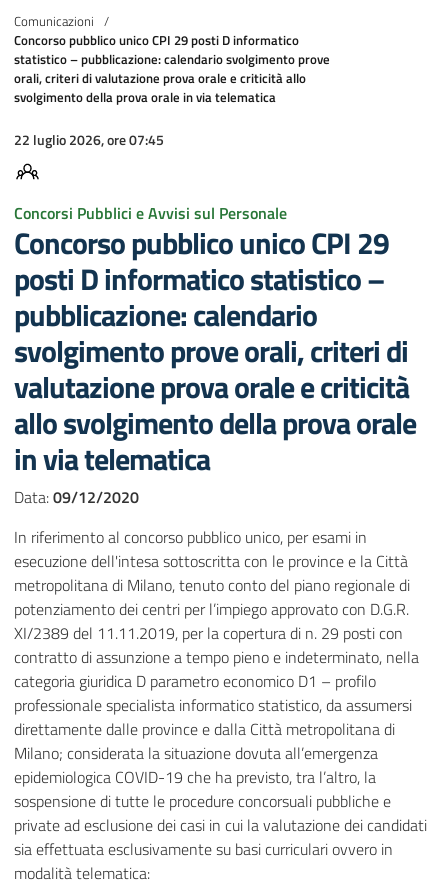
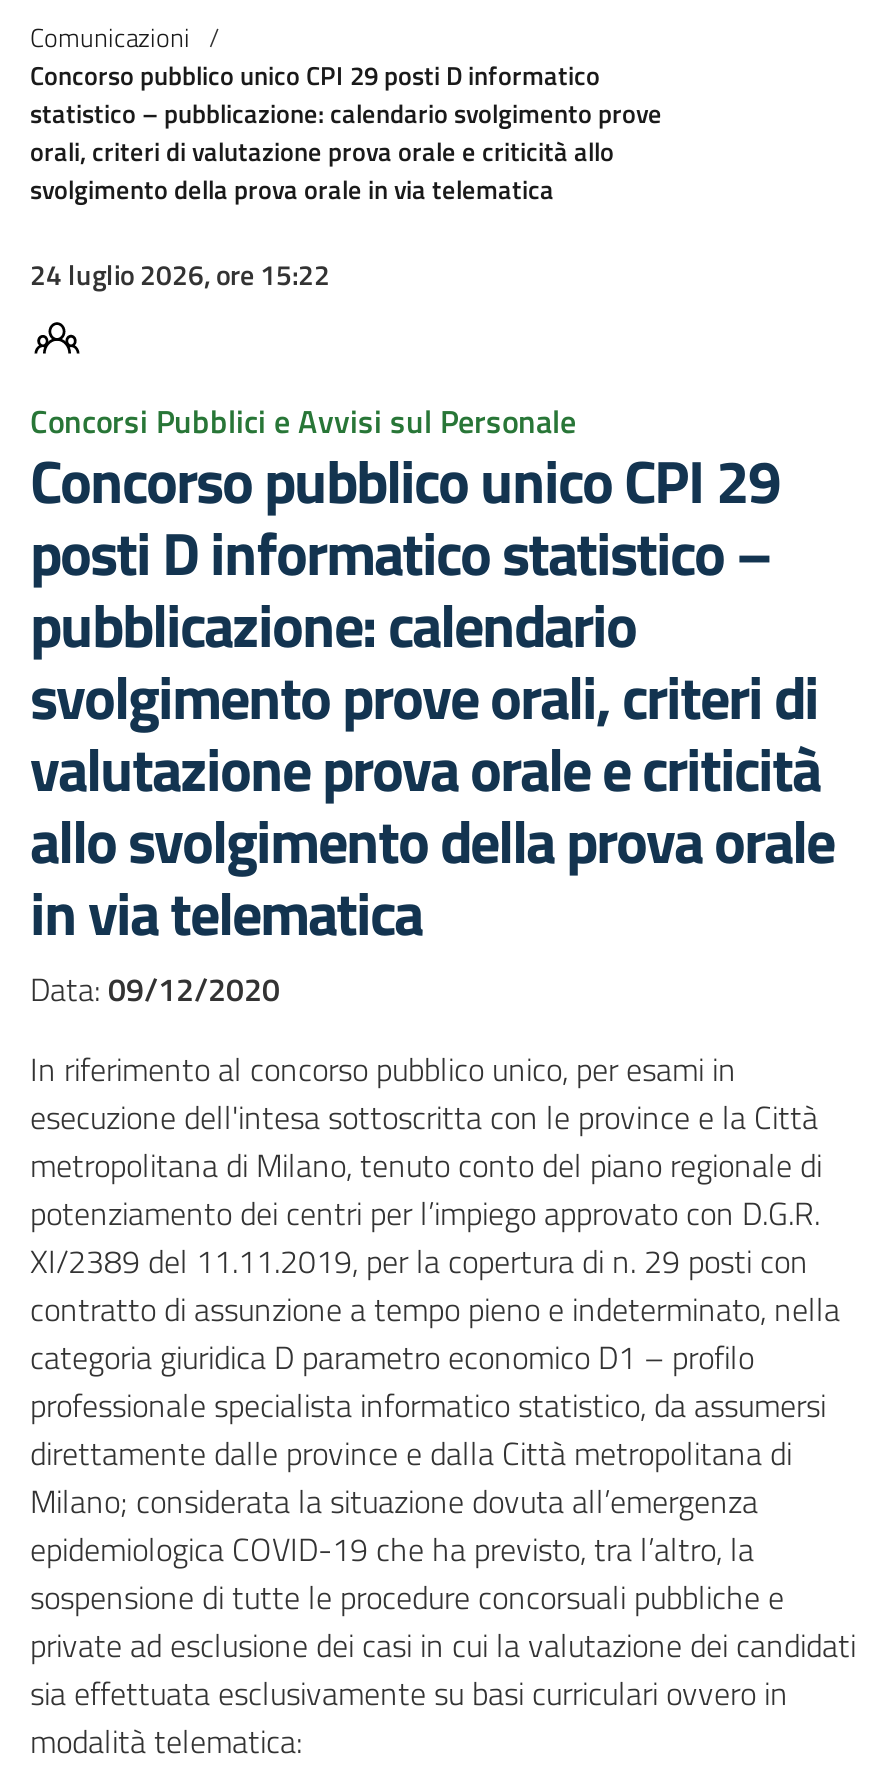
- 22 luglio 2026, ore 07:45
+ 24 luglio 2026, ore 15:22
